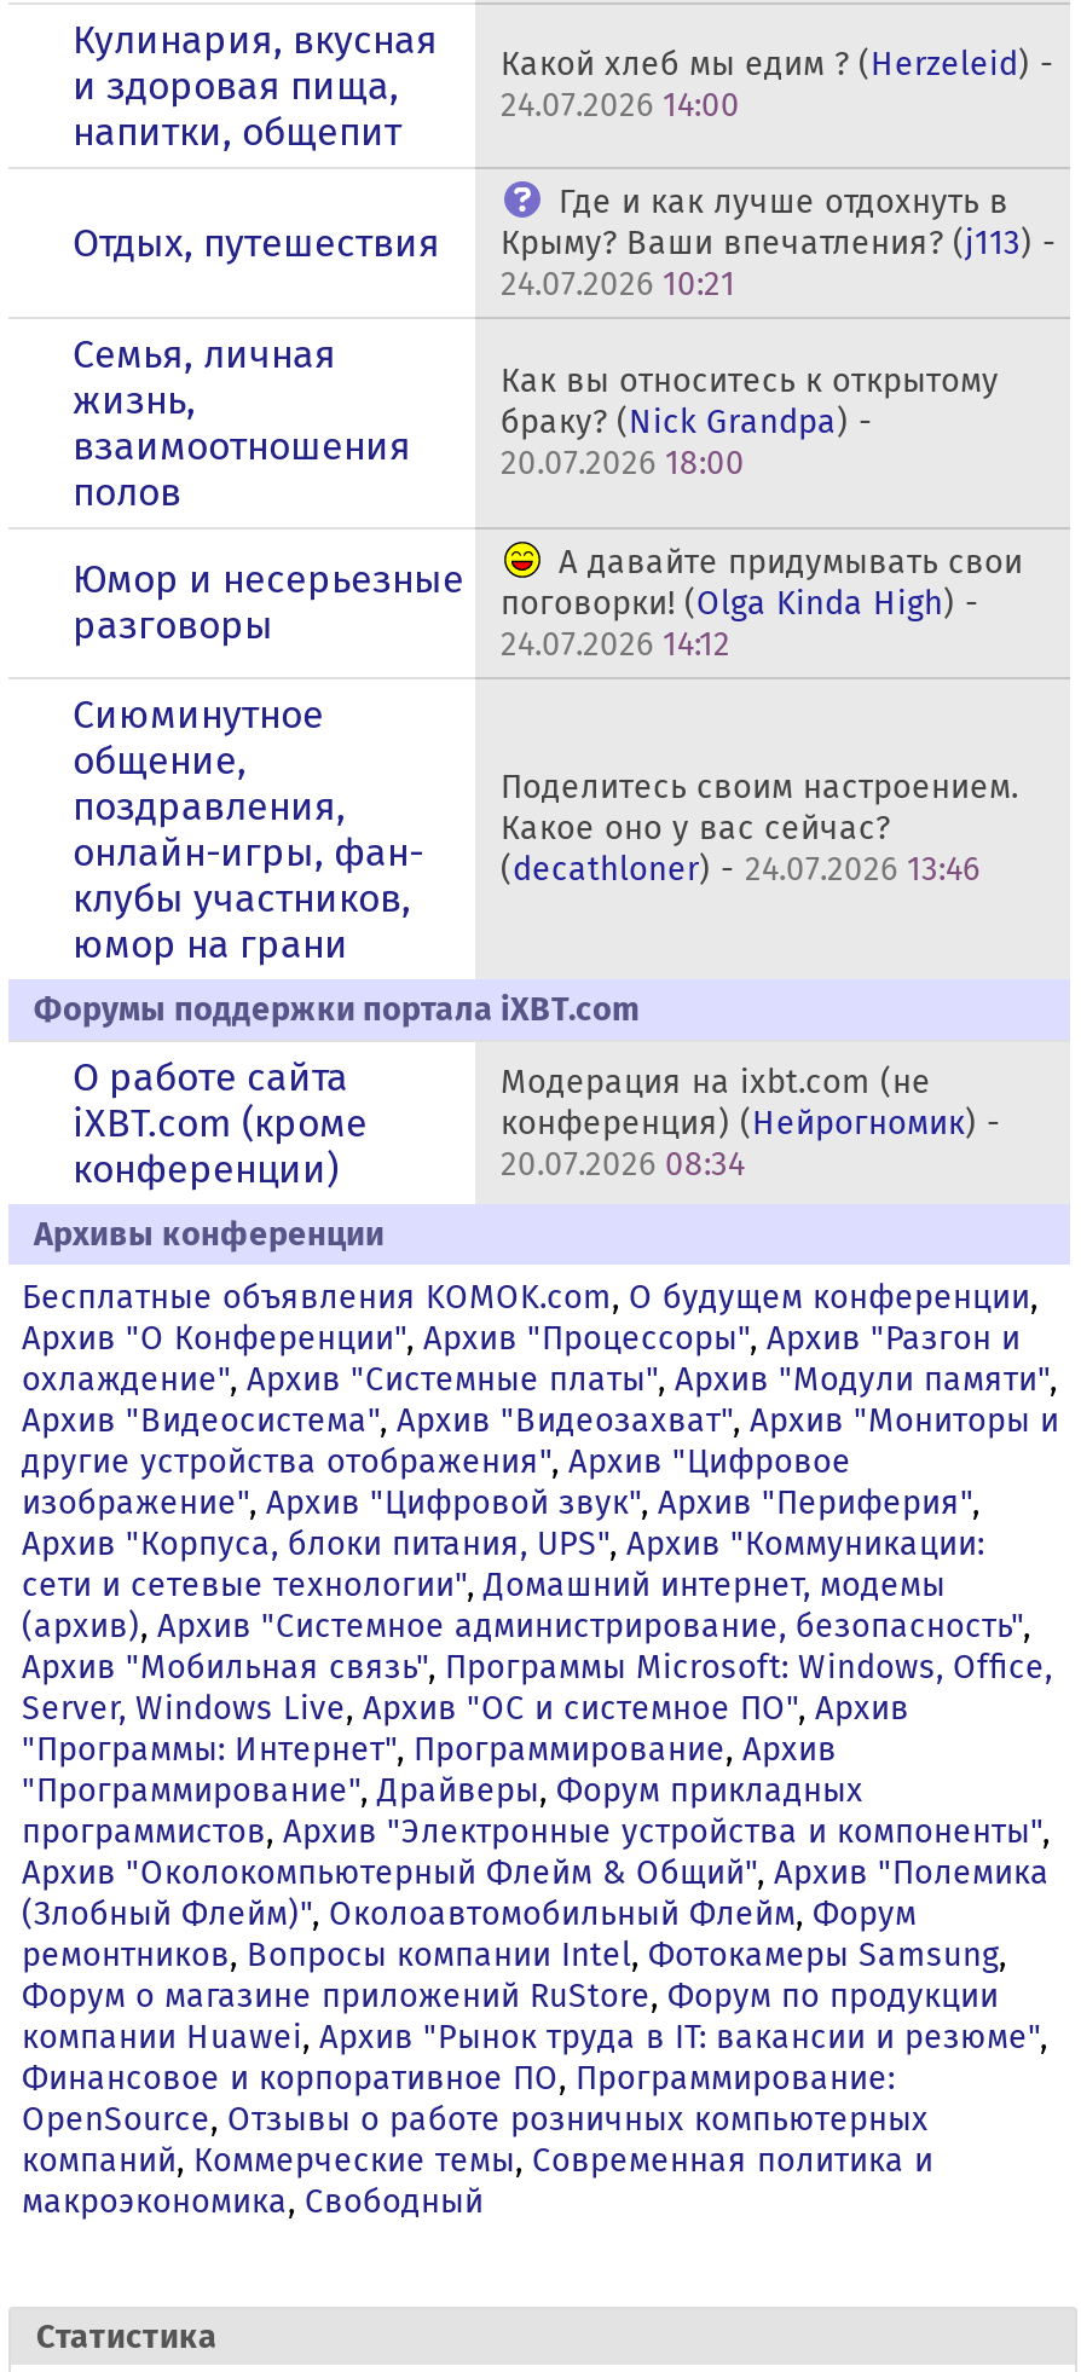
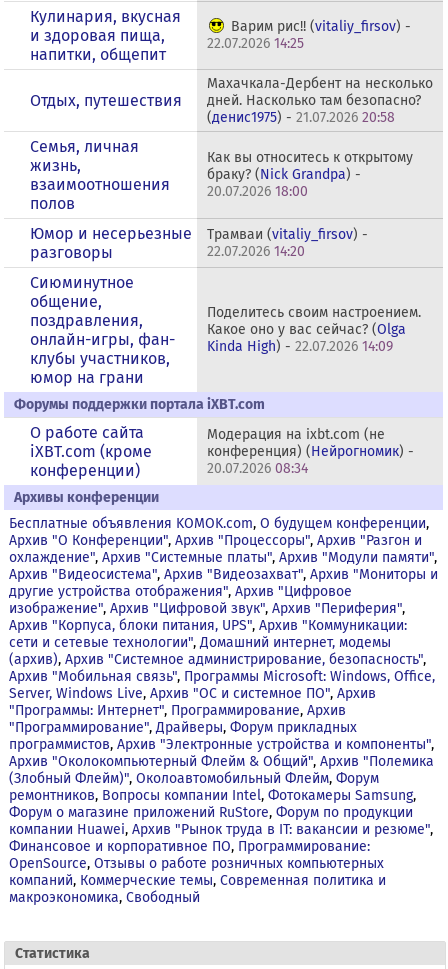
- Какой хлеб мы едим ? (Herzeleid) -
- 24.07.2026 14:00
+ Варим рис!! (vitaliy_firsov) -
+ 22.07.2026 14:25

- Где и как лучше отдохнуть в
- Крыму? Ваши впечатления? (j113) -
- 24.07.2026 10:21
+ Махачкала-Дербент на несколько
+ дней. Насколько там безопасно?
+ (денис1975) - 21.07.2026 20:58

- А давайте придумывать свои
- поговорки! (Olga Kinda High) -
- 24.07.2026 14:12
+ Трамваи (vitaliy_firsov) -
+ 22.07.2026 14:20

- Какое оно у вас сейчас?
- (decathloner) - 24.07.2026 13:46
+ Какое оно у вас сейчас? (Olga
+ Kinda High) - 22.07.2026 14:09
